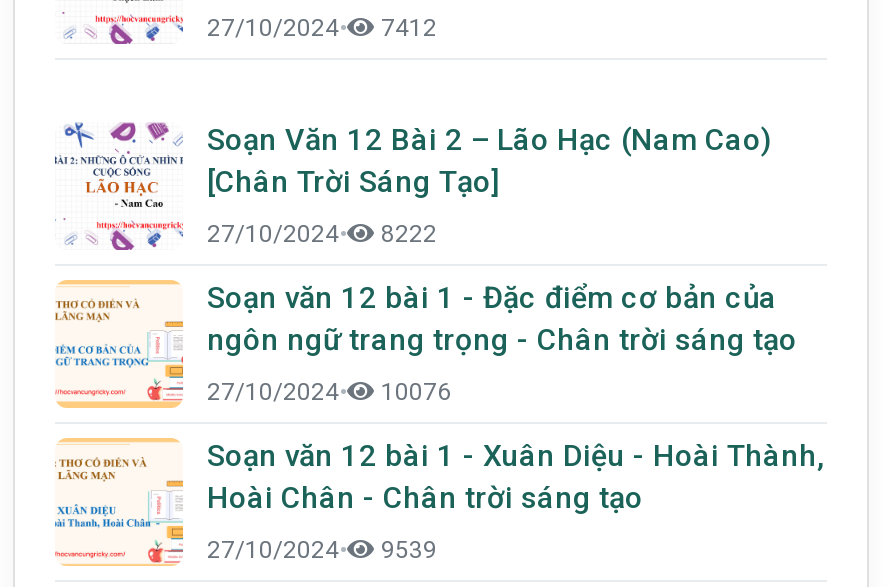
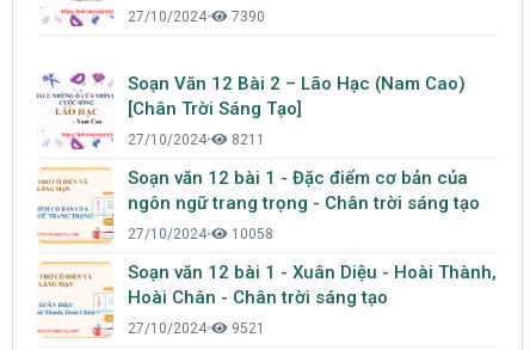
- 27/10/2024• 7412
+ 27/10/2024• 7390

- 27/10/2024• 8222
+ 27/10/2024• 8211

- 27/10/2024• 10076
+ 27/10/2024• 10058

- 27/10/2024• 9539
+ 27/10/2024• 9521
